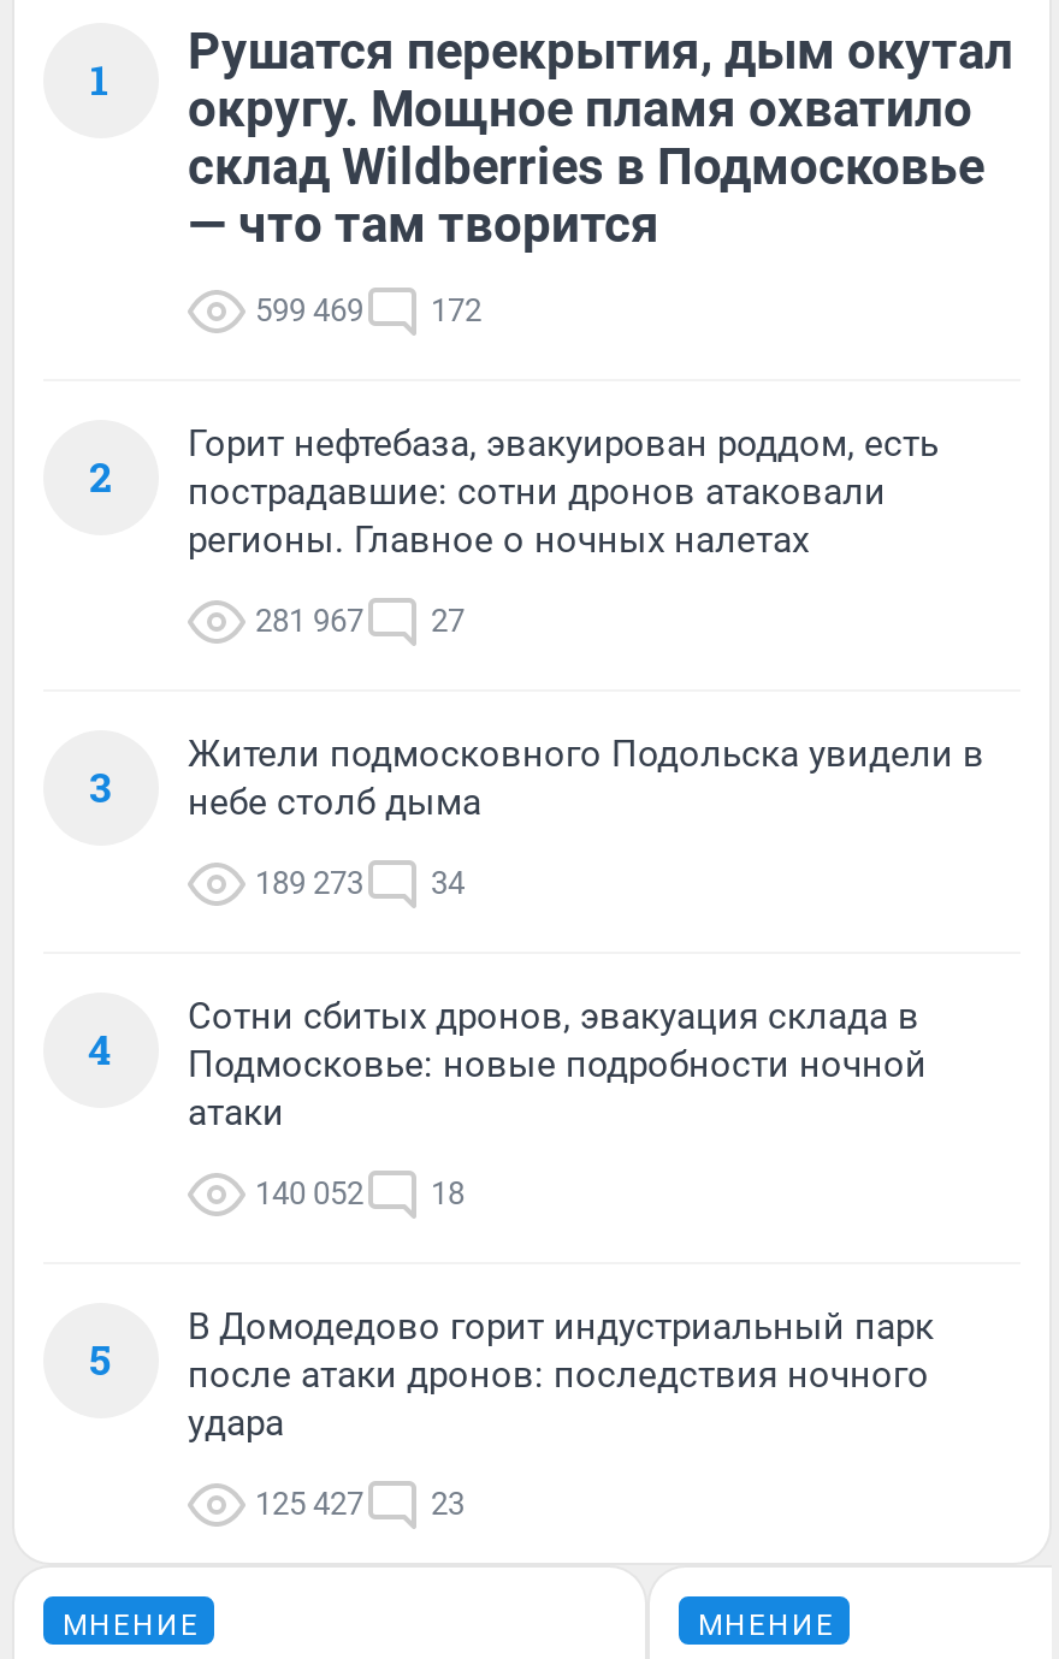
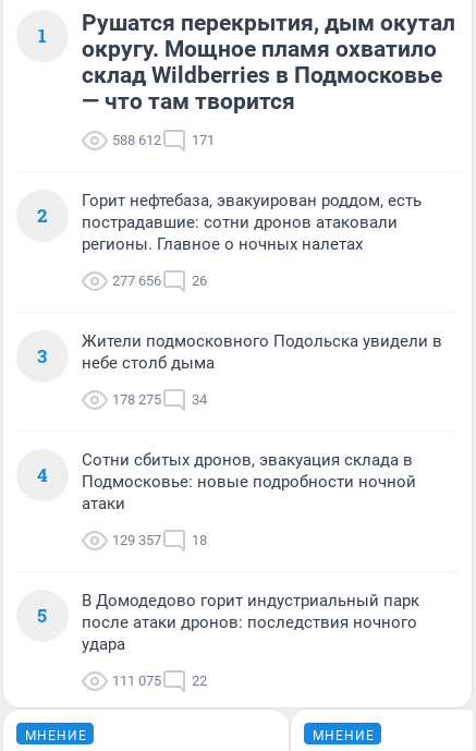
- 599 469
+ 588 612

- 172
+ 171

- 281 967
+ 277 656

- 27
+ 26

- 189 273 34
+ 178 275 34

- 140 052 18
+ 129 357 18

- 125 427
+ 111 075

- 23
+ 22
